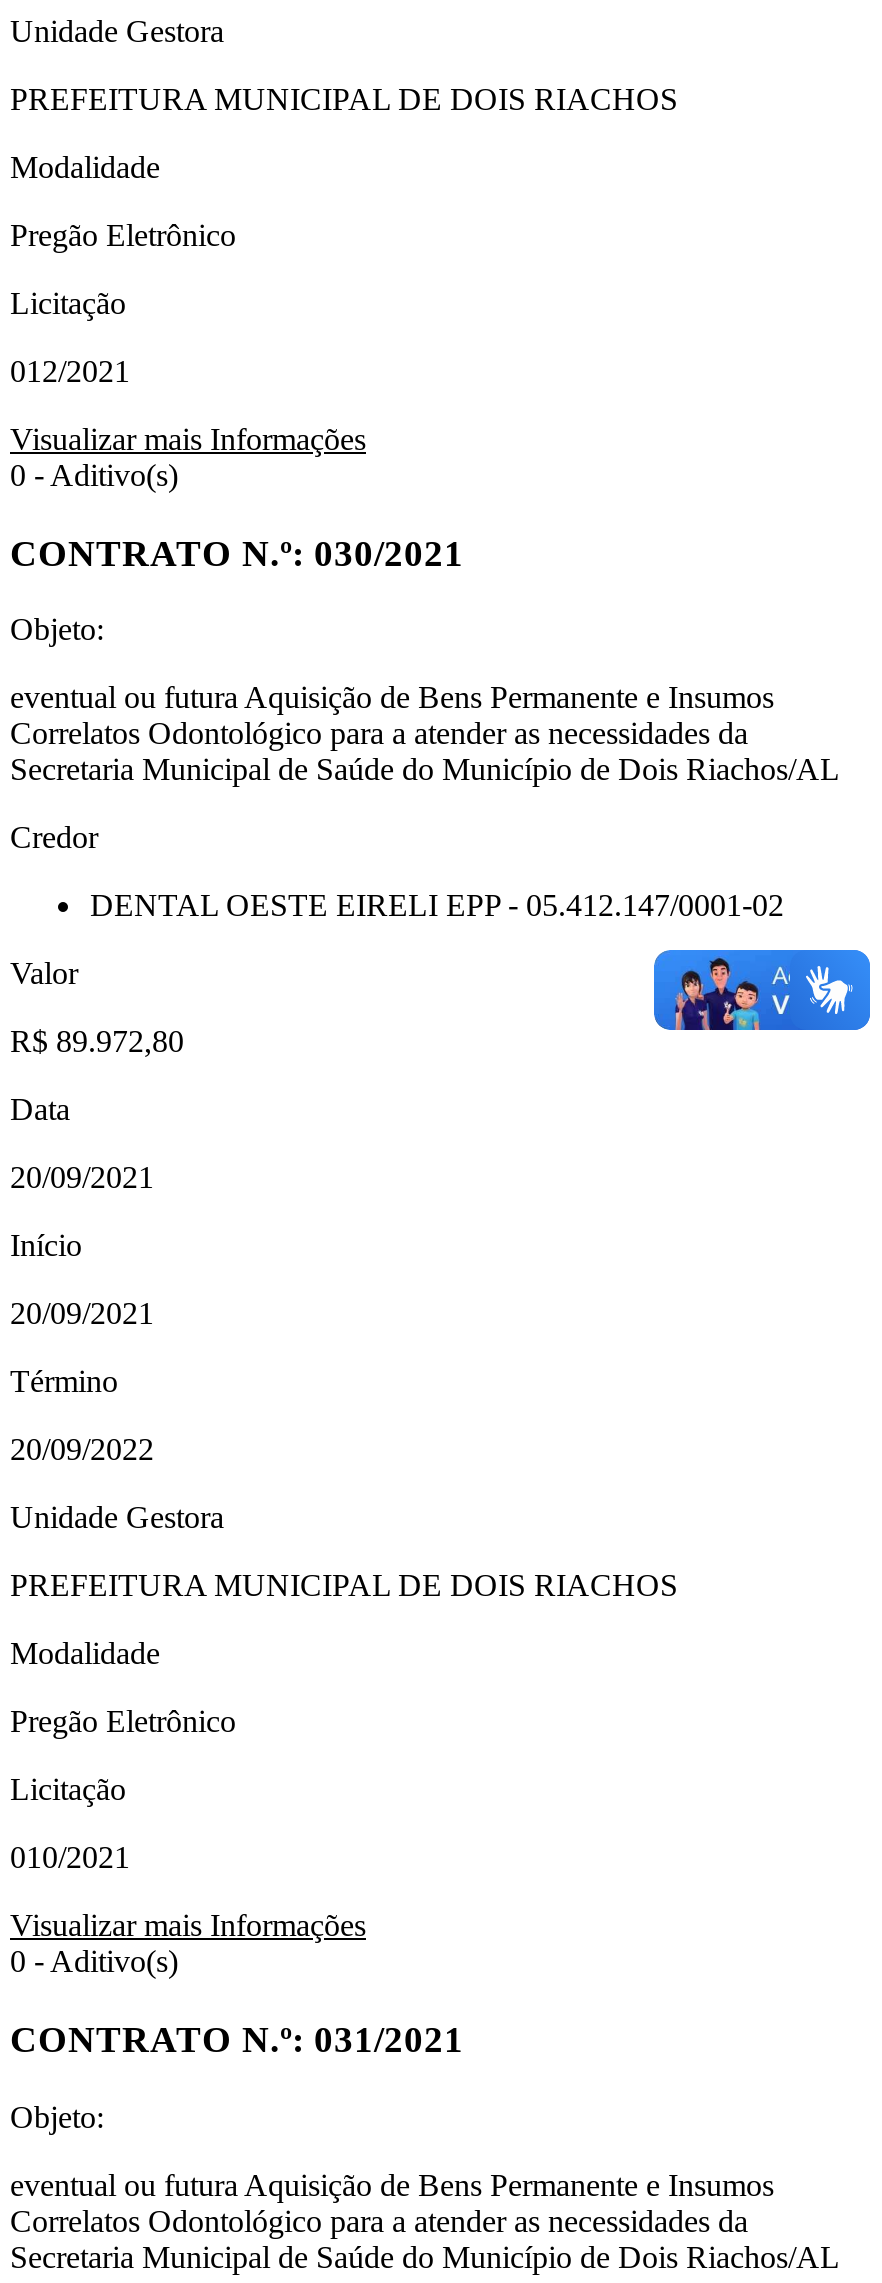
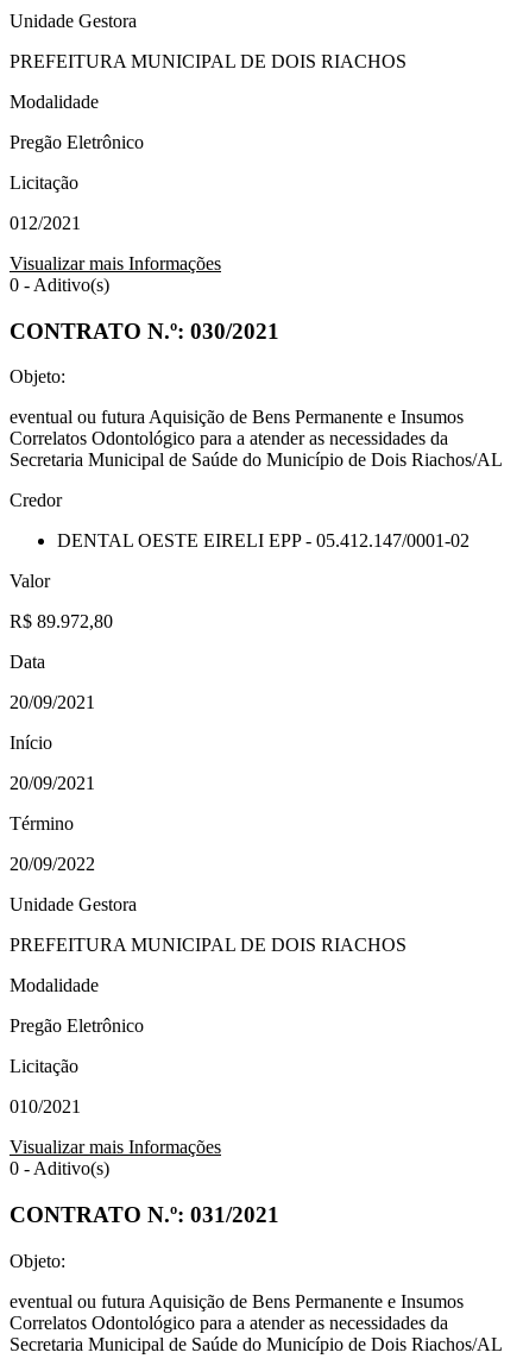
- [image]
